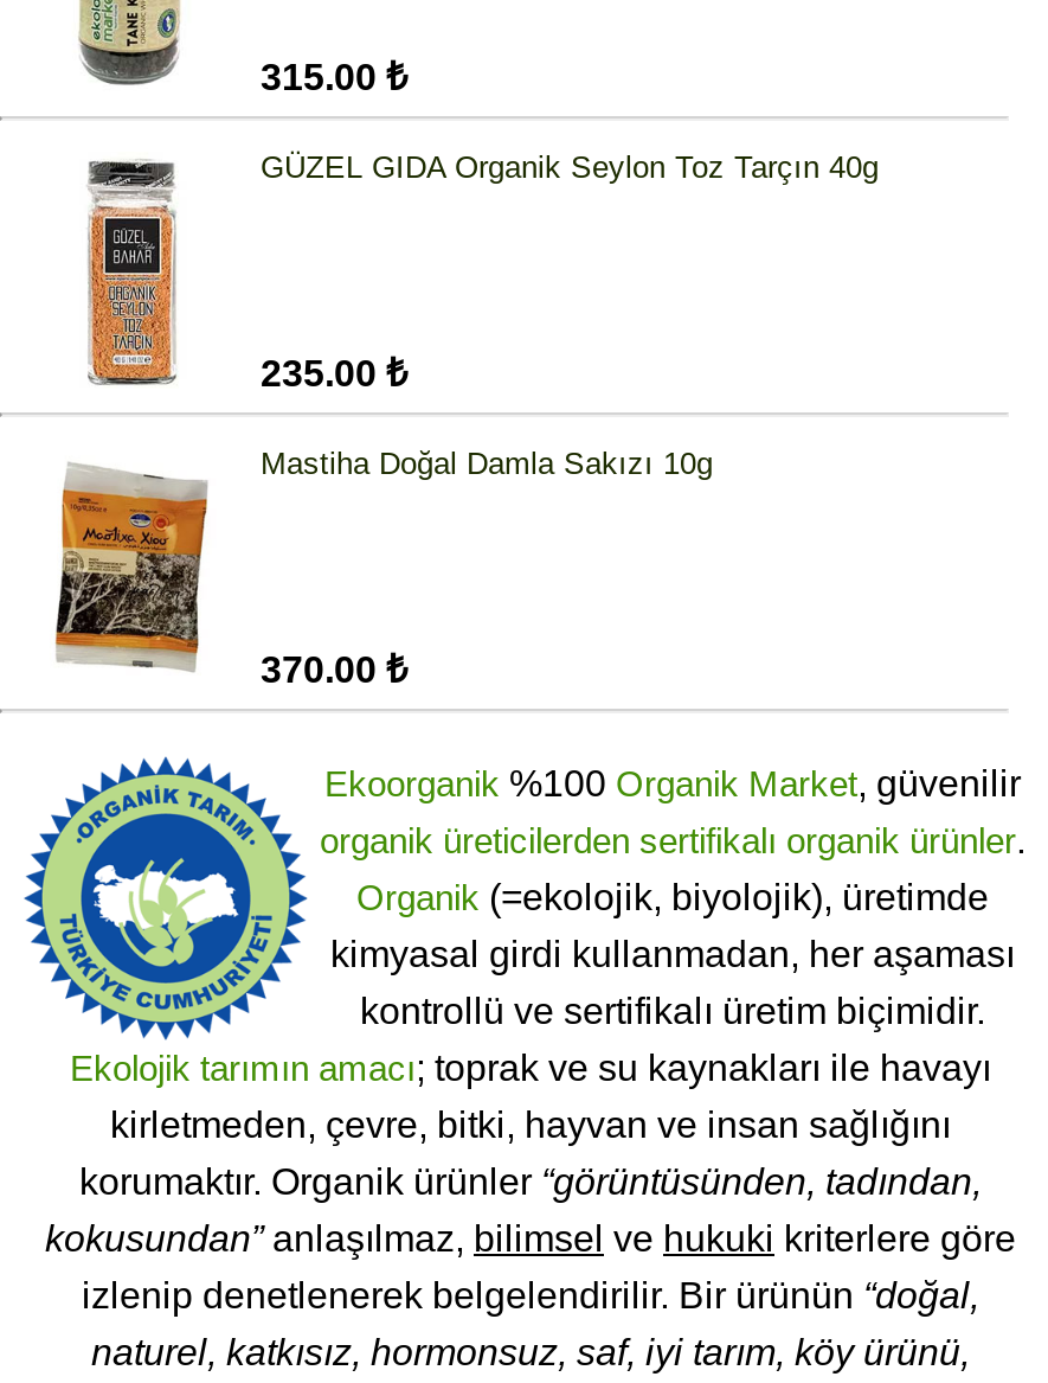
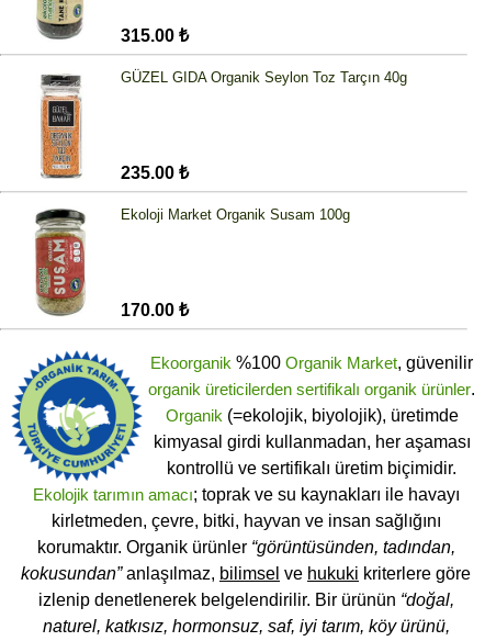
- [image]
- Mastiha Doğal Damla Sakızı 10g
+ [image]
+ Ekoloji Market Organik Susam 100g

- 370.00 ₺
+ 170.00 ₺
